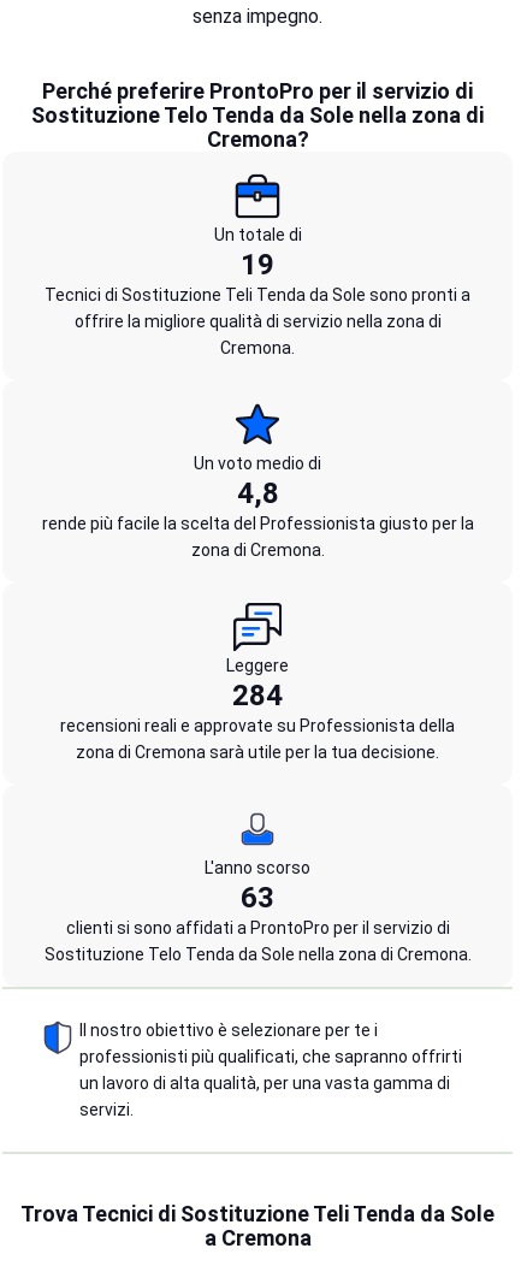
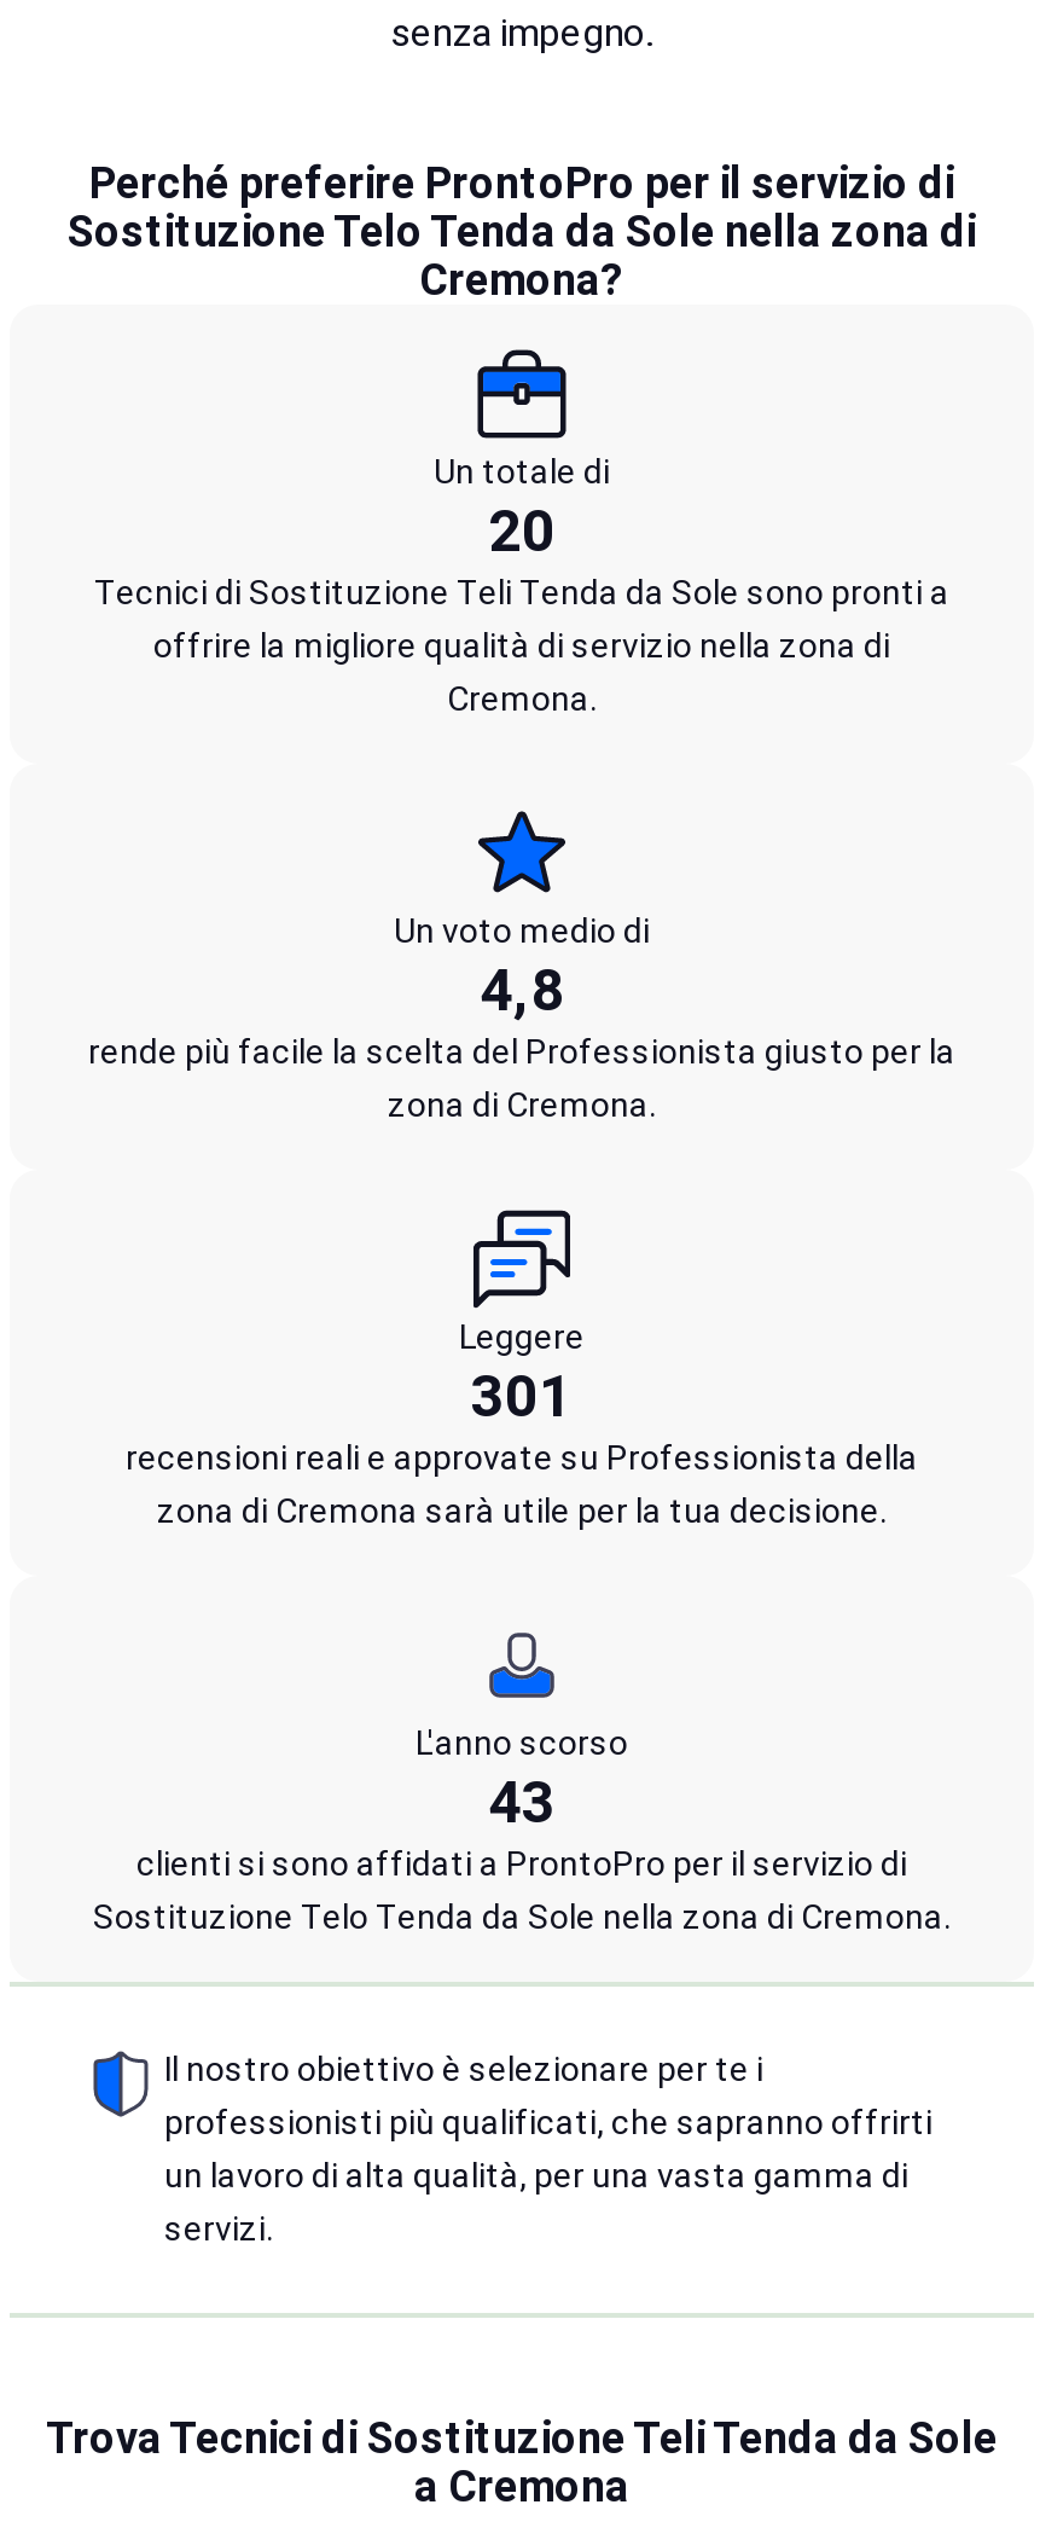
- 19
+ 20

- 284
+ 301

- 63
+ 43
